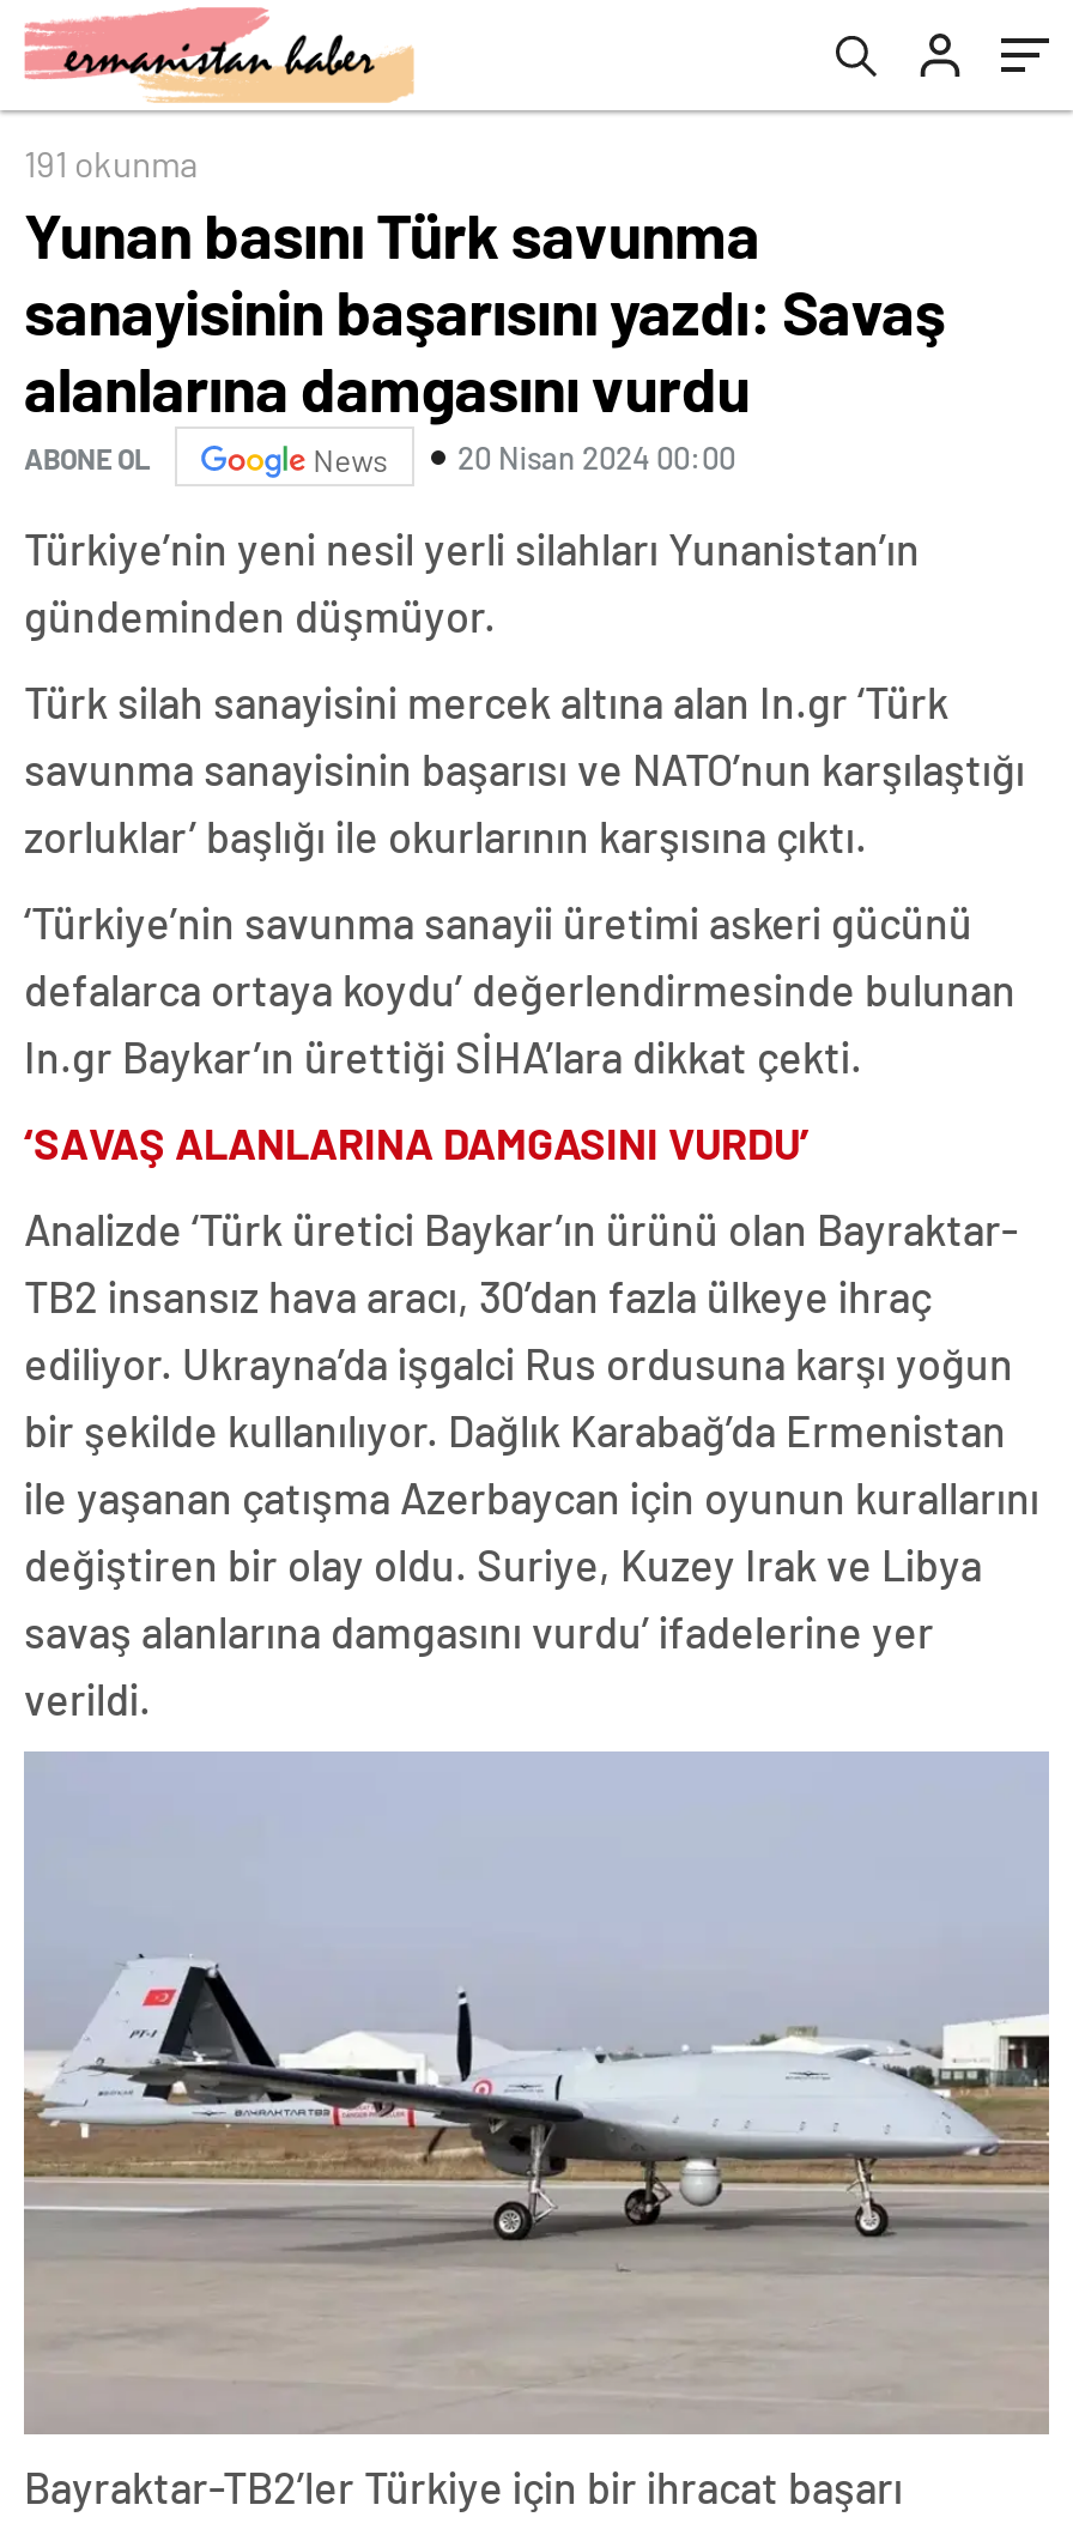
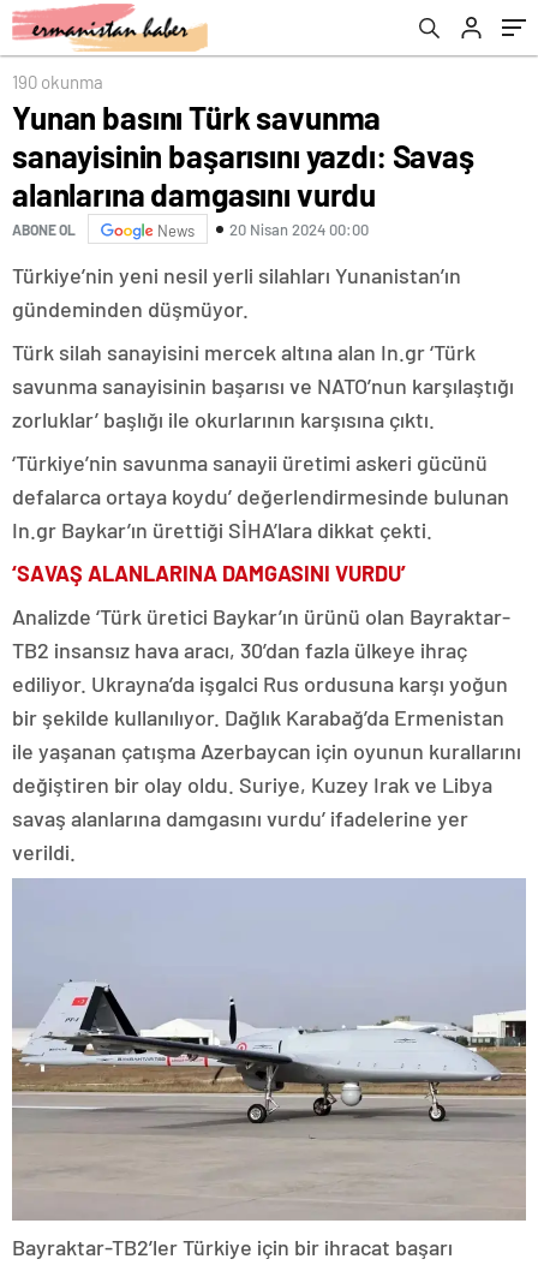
- 191 okunma
+ 190 okunma
